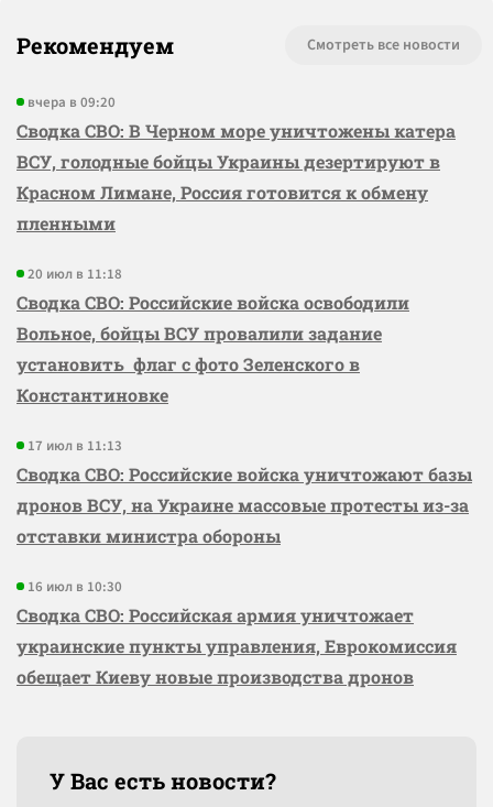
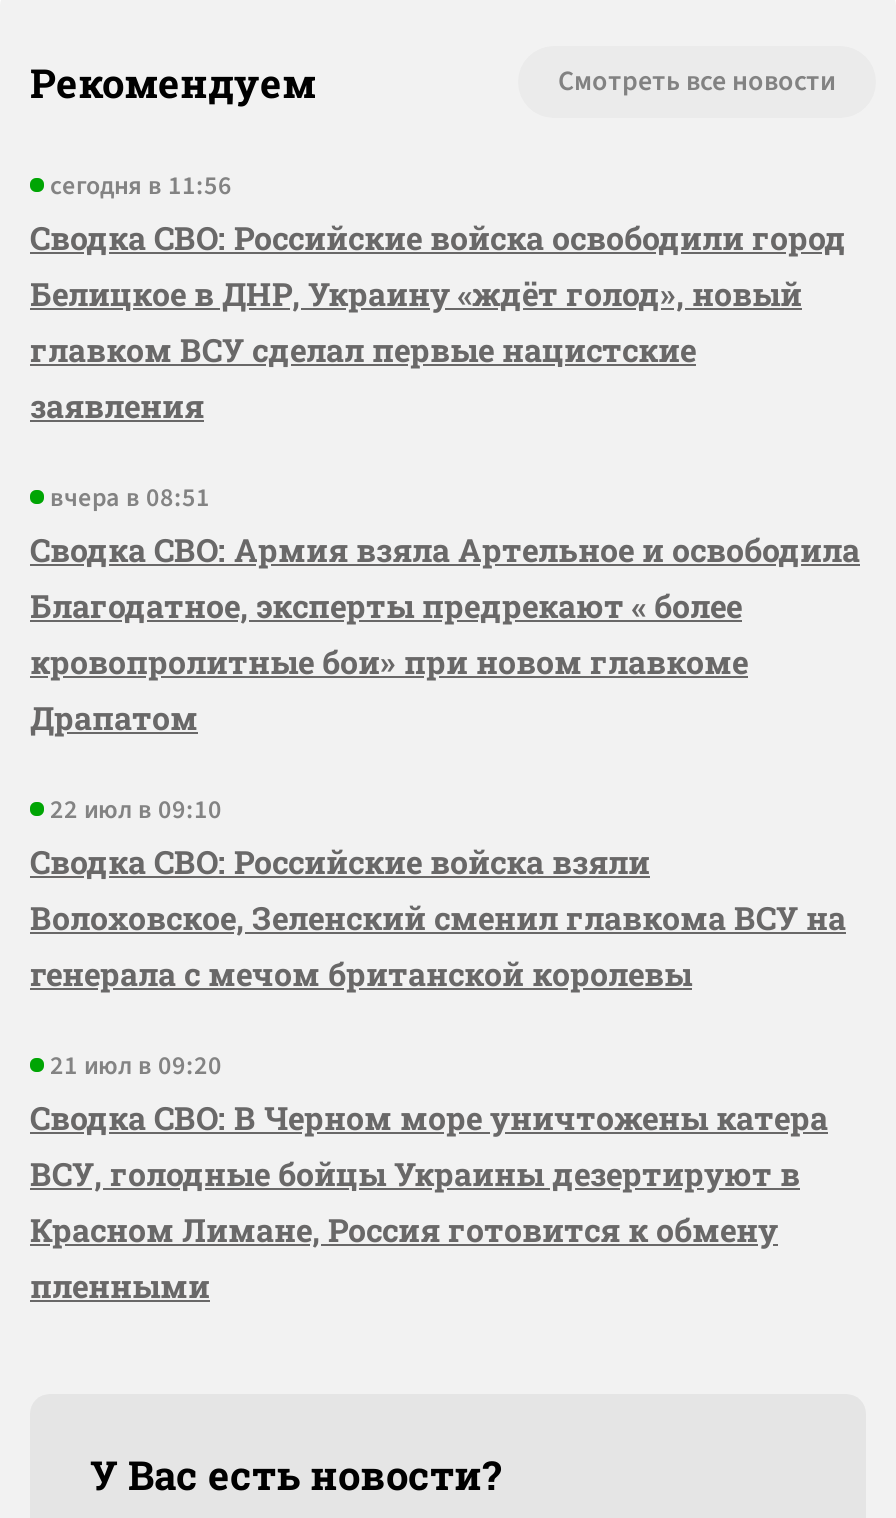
- вчера в 09:20
+ сегодня в 11:56
+ Сводка СВО: Российские войска освободили город
+ Белицкое в ДНР, Украину «ждёт голод», новый
+ главком ВСУ сделал первые нацистские
+ заявления
+ вчера в 08:51
+ Сводка СВО: Армия взяла Артельное и освободила
+ Благодатное, эксперты предрекают « более
+ кровопролитные бои» при новом главкоме
+ Драпатом
+ 22 июл в 09:10
+ Сводка СВО: Российские войска взяли
+ Волоховское, Зеленский сменил главкома ВСУ на
+ генерала с мечом британской королевы
+ 21 июл в 09:20

moved down: Сводка СВО: В Черном море уничтожены катера | ВСУ, голодные бойцы Украины дезертируют в | Красном Лимане, Россия готовится к обмену | пленными

- 20 июл в 11:18
- Сводка СВО: Российские войска освободили
- Вольное, бойцы ВСУ провалили задание
- установить флаг с фото Зеленского в
- Константиновке
- 17 июл в 11:13
- Сводка СВО: Российские войска уничтожают базы
- дронов ВСУ, на Украине массовые протесты из-за
- отставки министра обороны
- 16 июл в 10:30
- Сводка СВО: Российская армия уничтожает
- украинские пункты управления, Еврокомиссия
- обещает Киеву новые производства дронов
